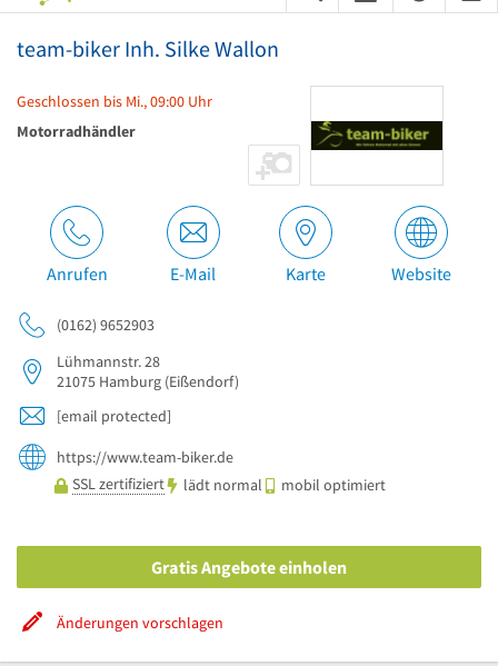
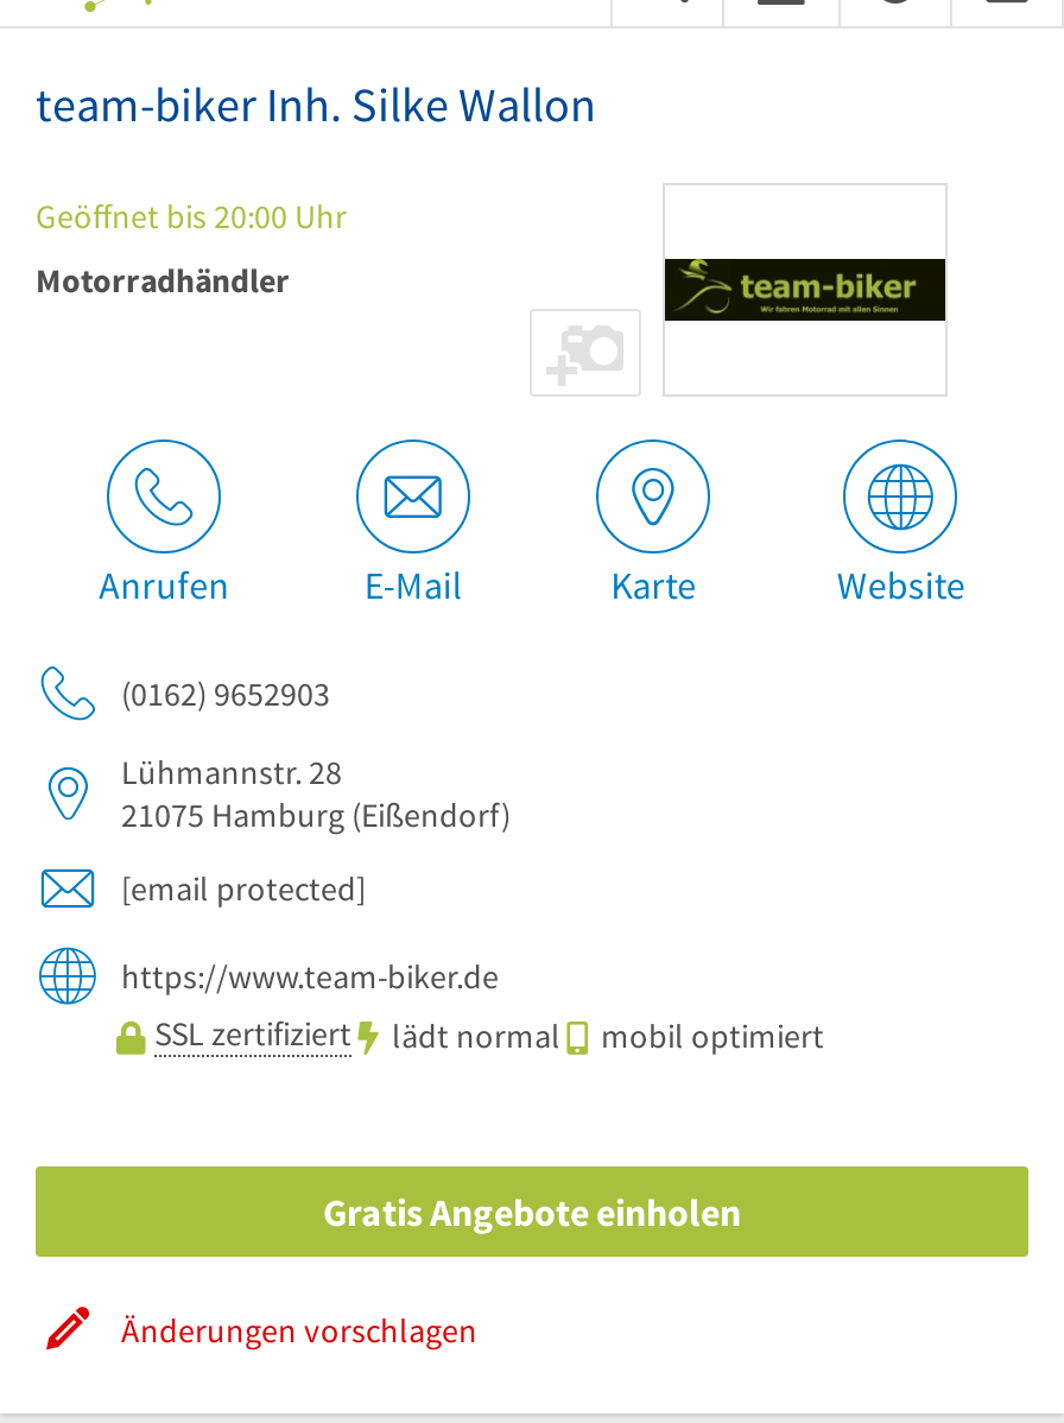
- Geschlossen bis Mi., 09:00 Uhr
+ Geöffnet bis 20:00 Uhr
